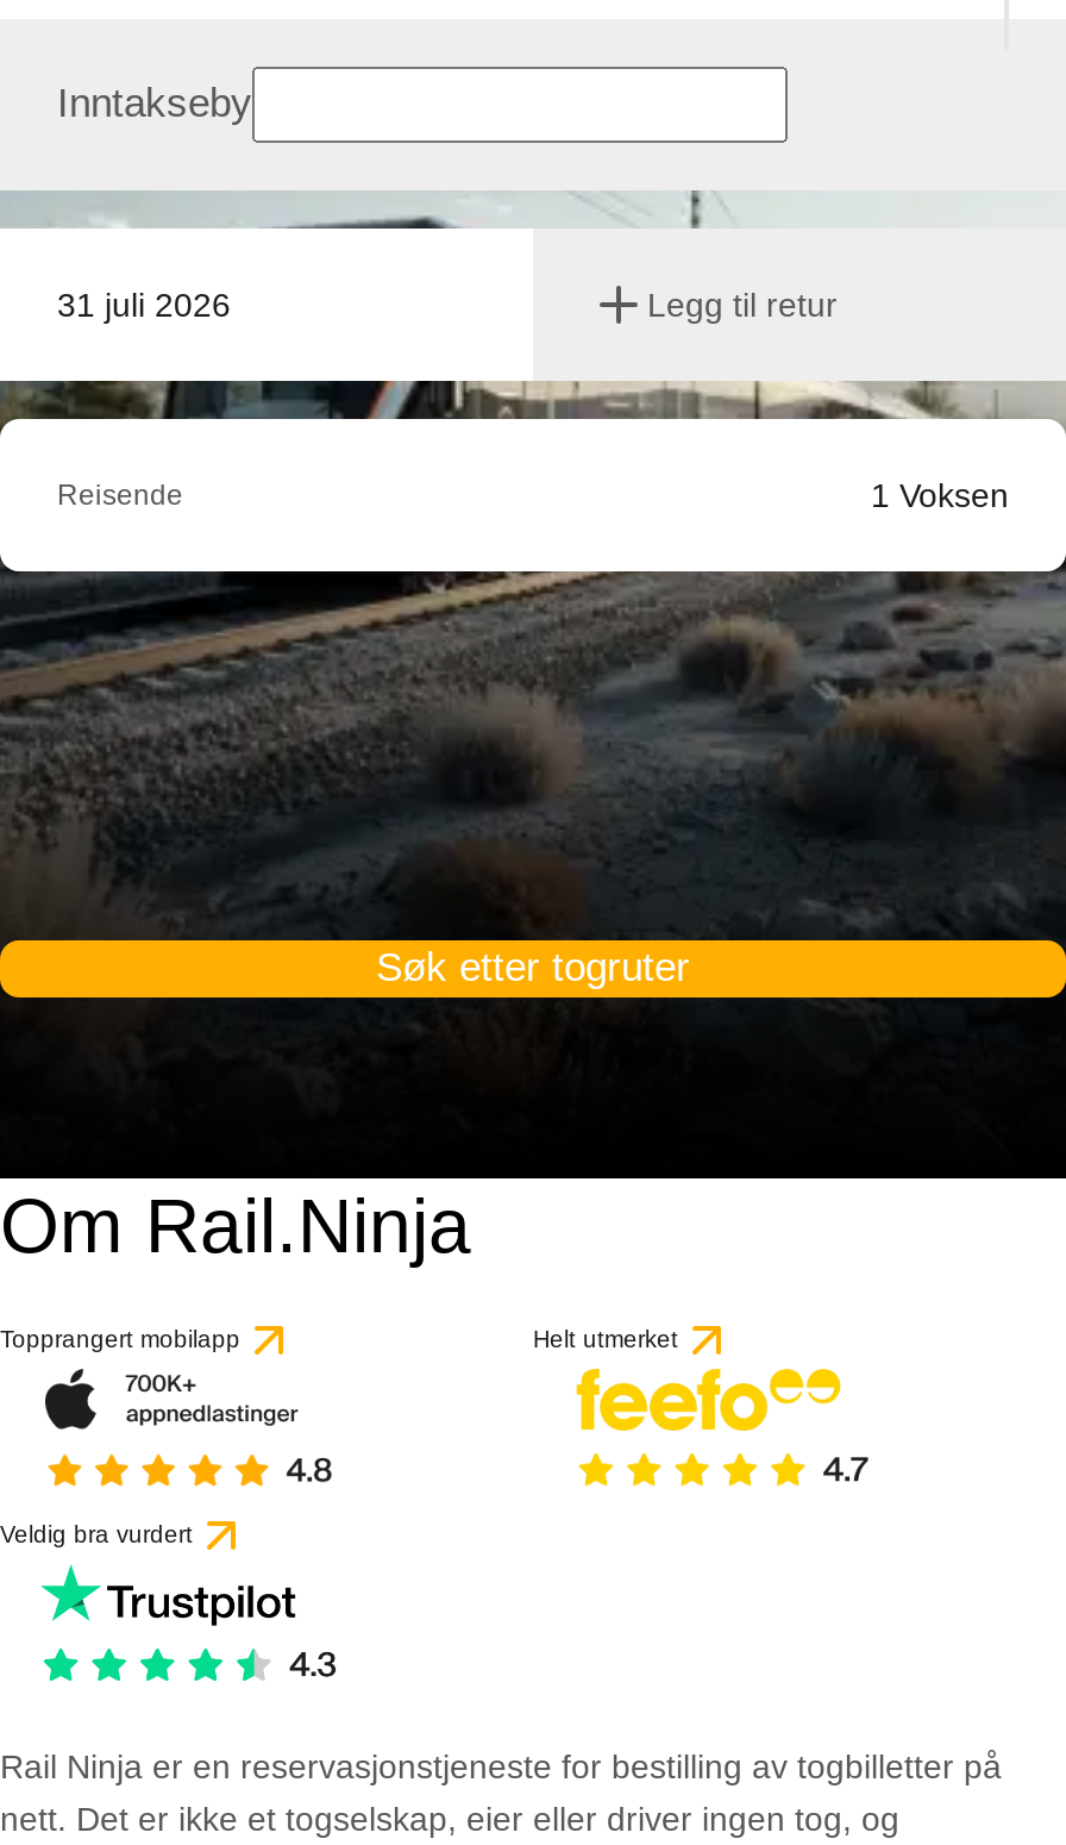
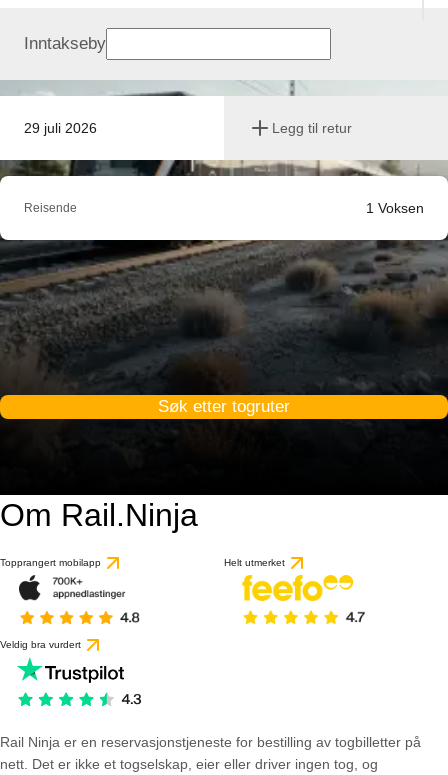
- 31 juli 2026
+ 29 juli 2026
